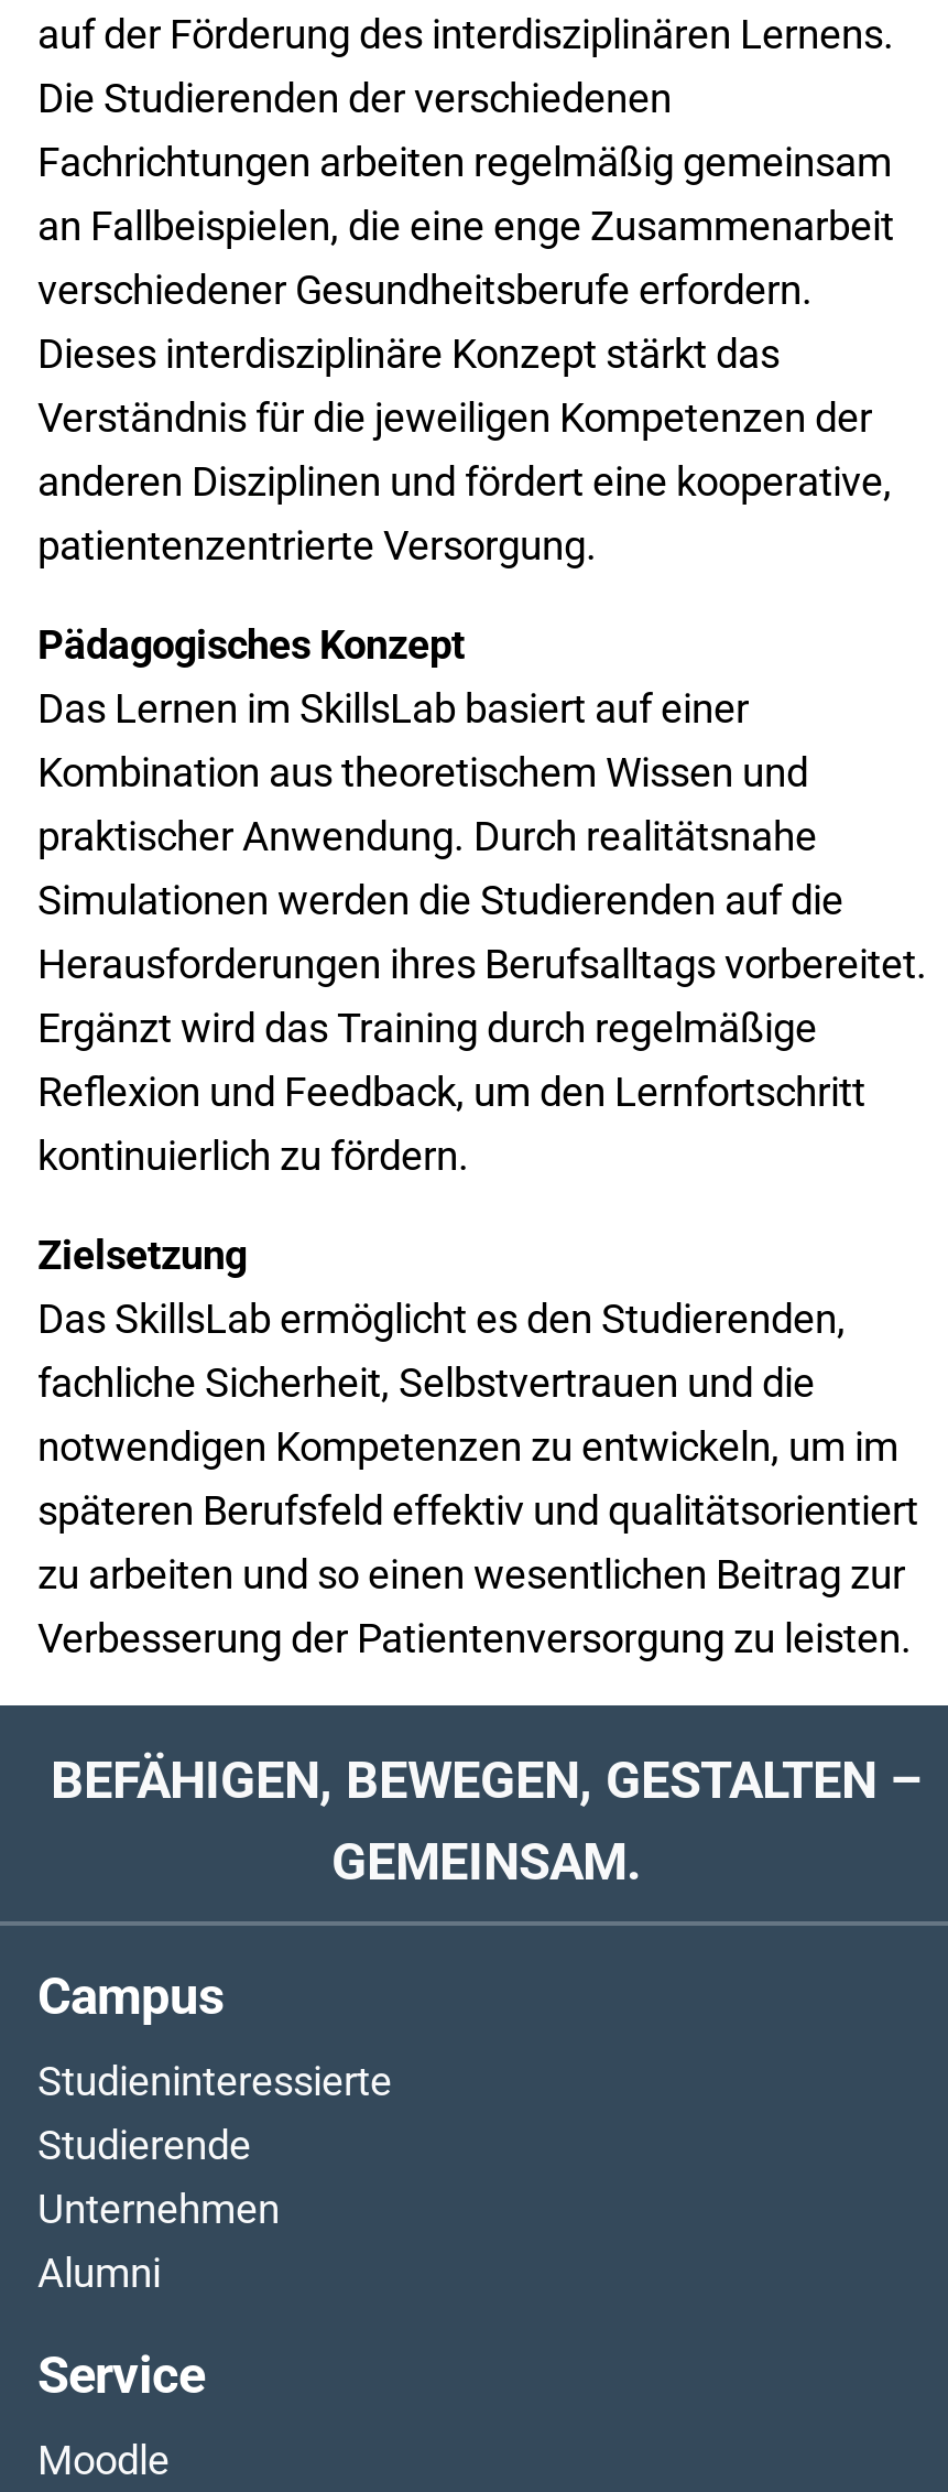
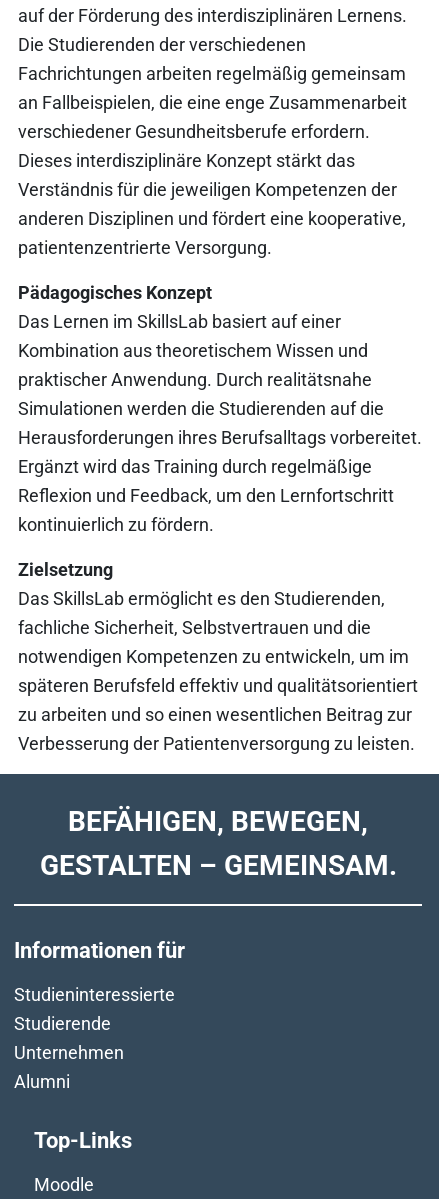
- Campus
+ Informationen für

- Service
+ Top-Links
